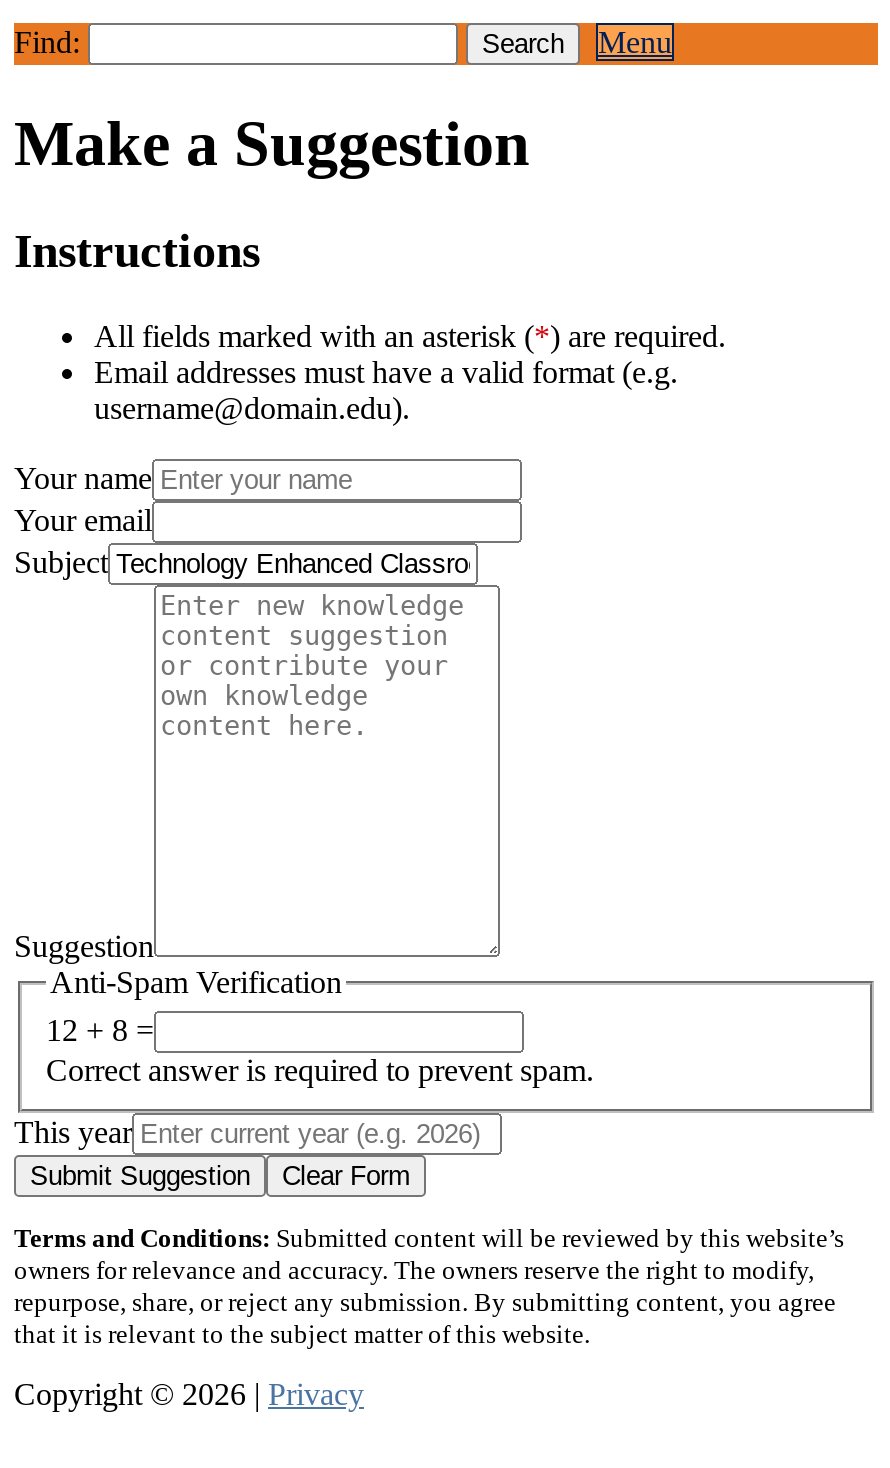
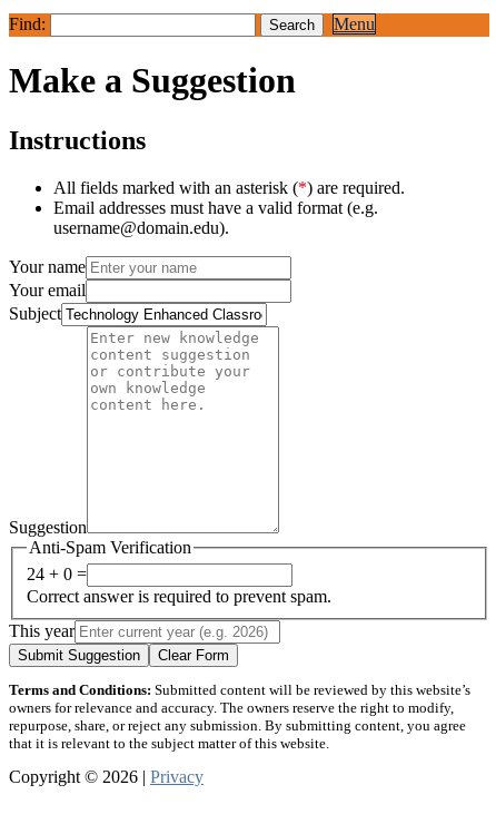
- 12 + 8 =
+ 24 + 0 =
